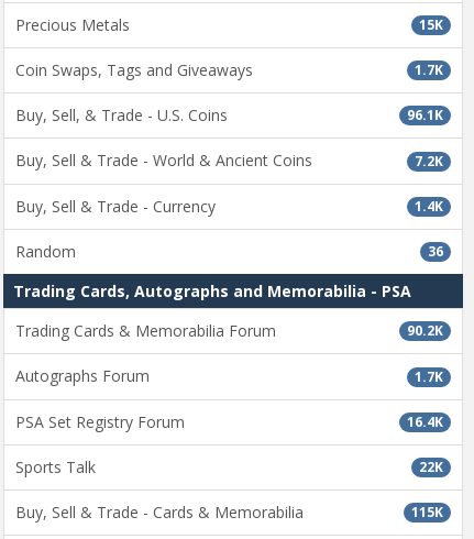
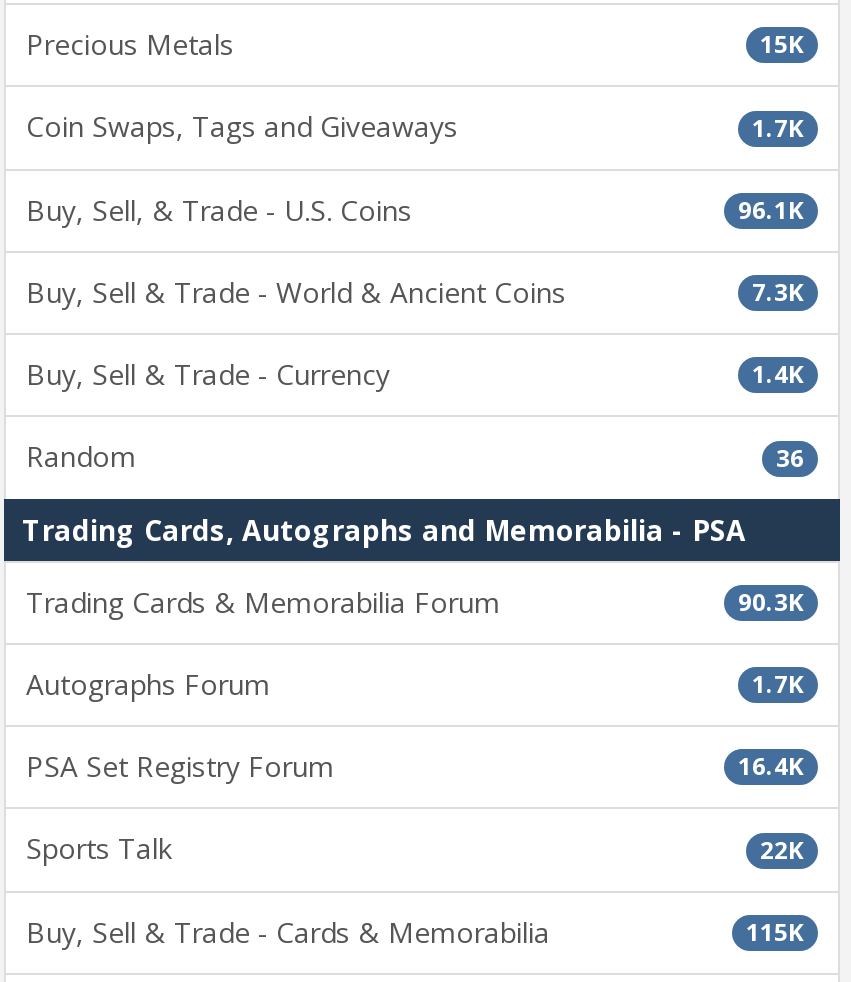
- 7.2K
+ 7.3K

- 90.2K
+ 90.3K
